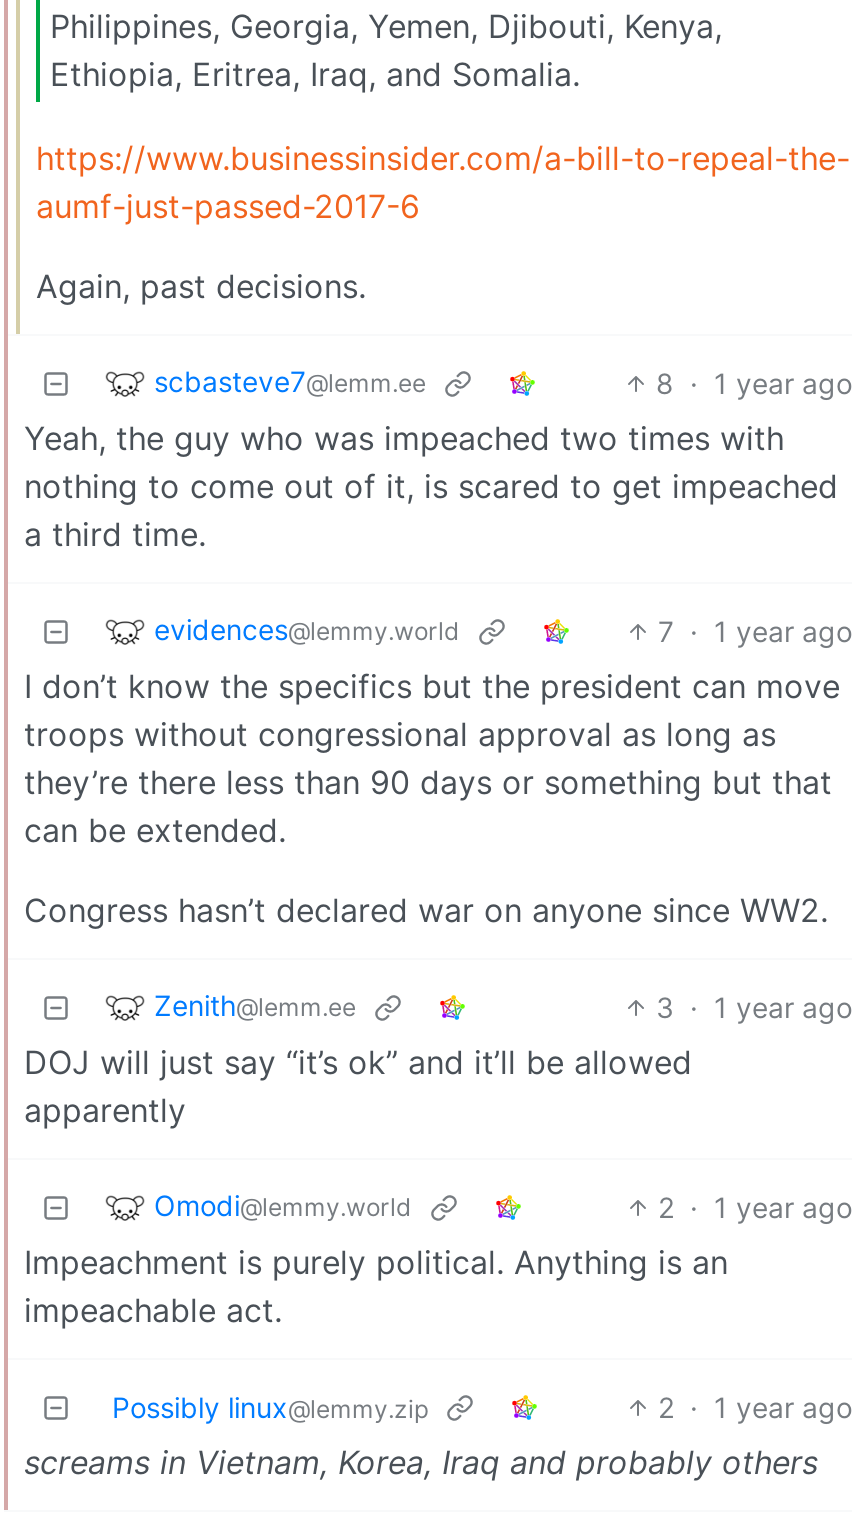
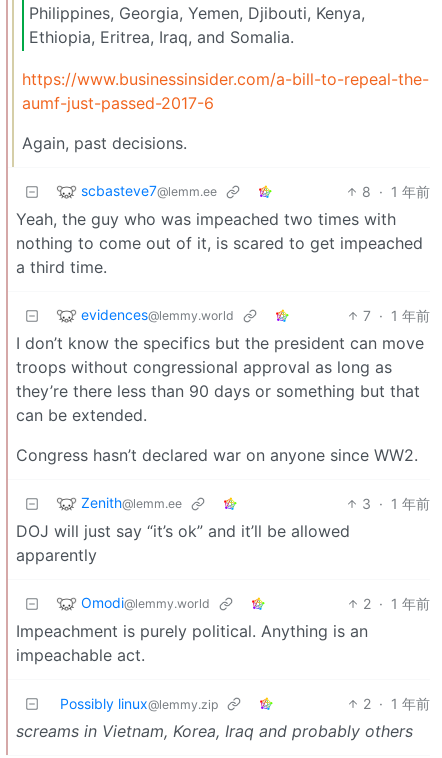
- 8 · 1 year ago
+ 8 · 1 年前

- 7 · 1 year ago
+ 7 · 1 年前

- 3 · 1 year ago
+ 3 · 1 年前

- 2 · 1 year ago
+ 2 · 1 年前

- 2 · 1 year ago
+ 2 · 1 年前
